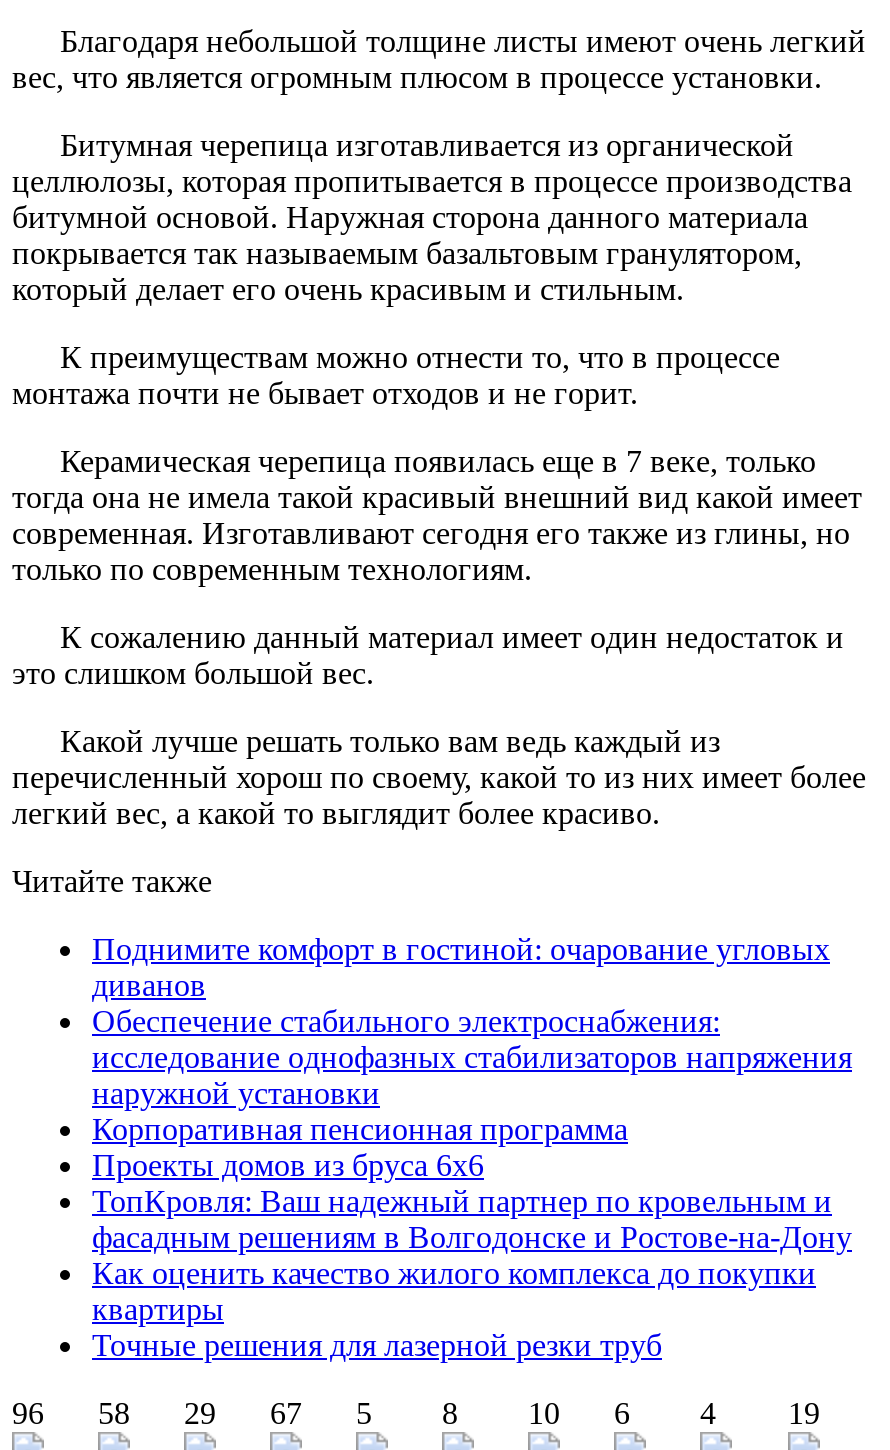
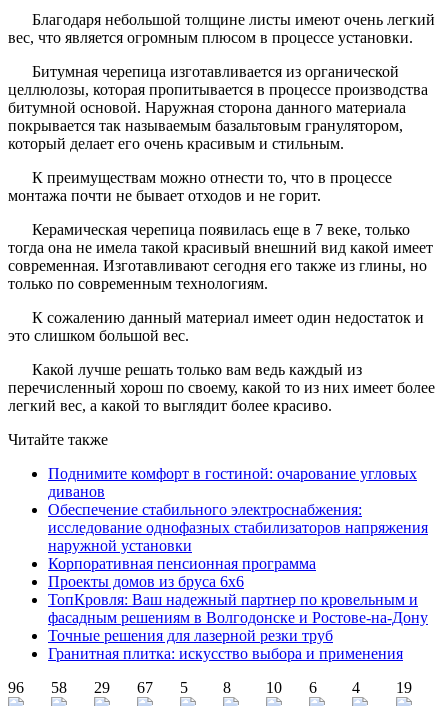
- Как оценить качество жилого комплекса до покупки
- квартиры

moved up: Точные решения для лазерной резки труб

+ Гранитная плитка: искусство выбора и применения
